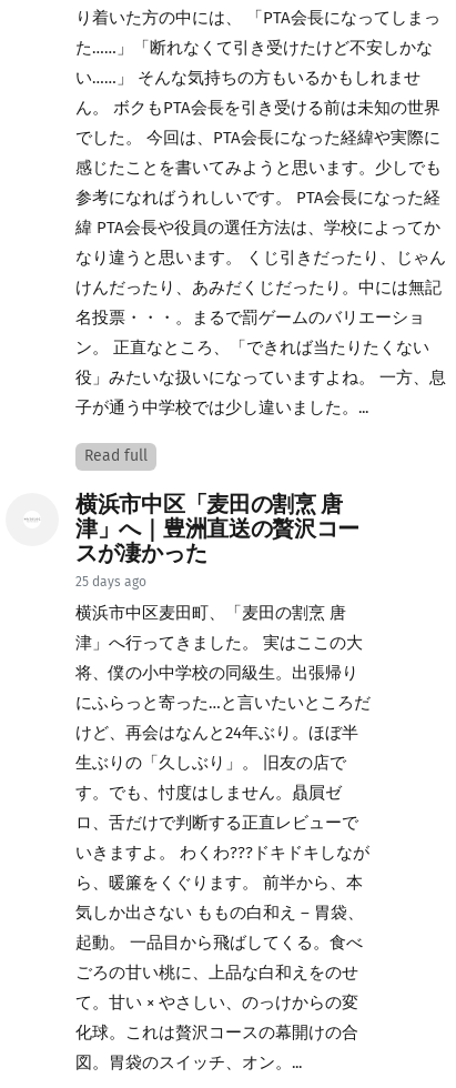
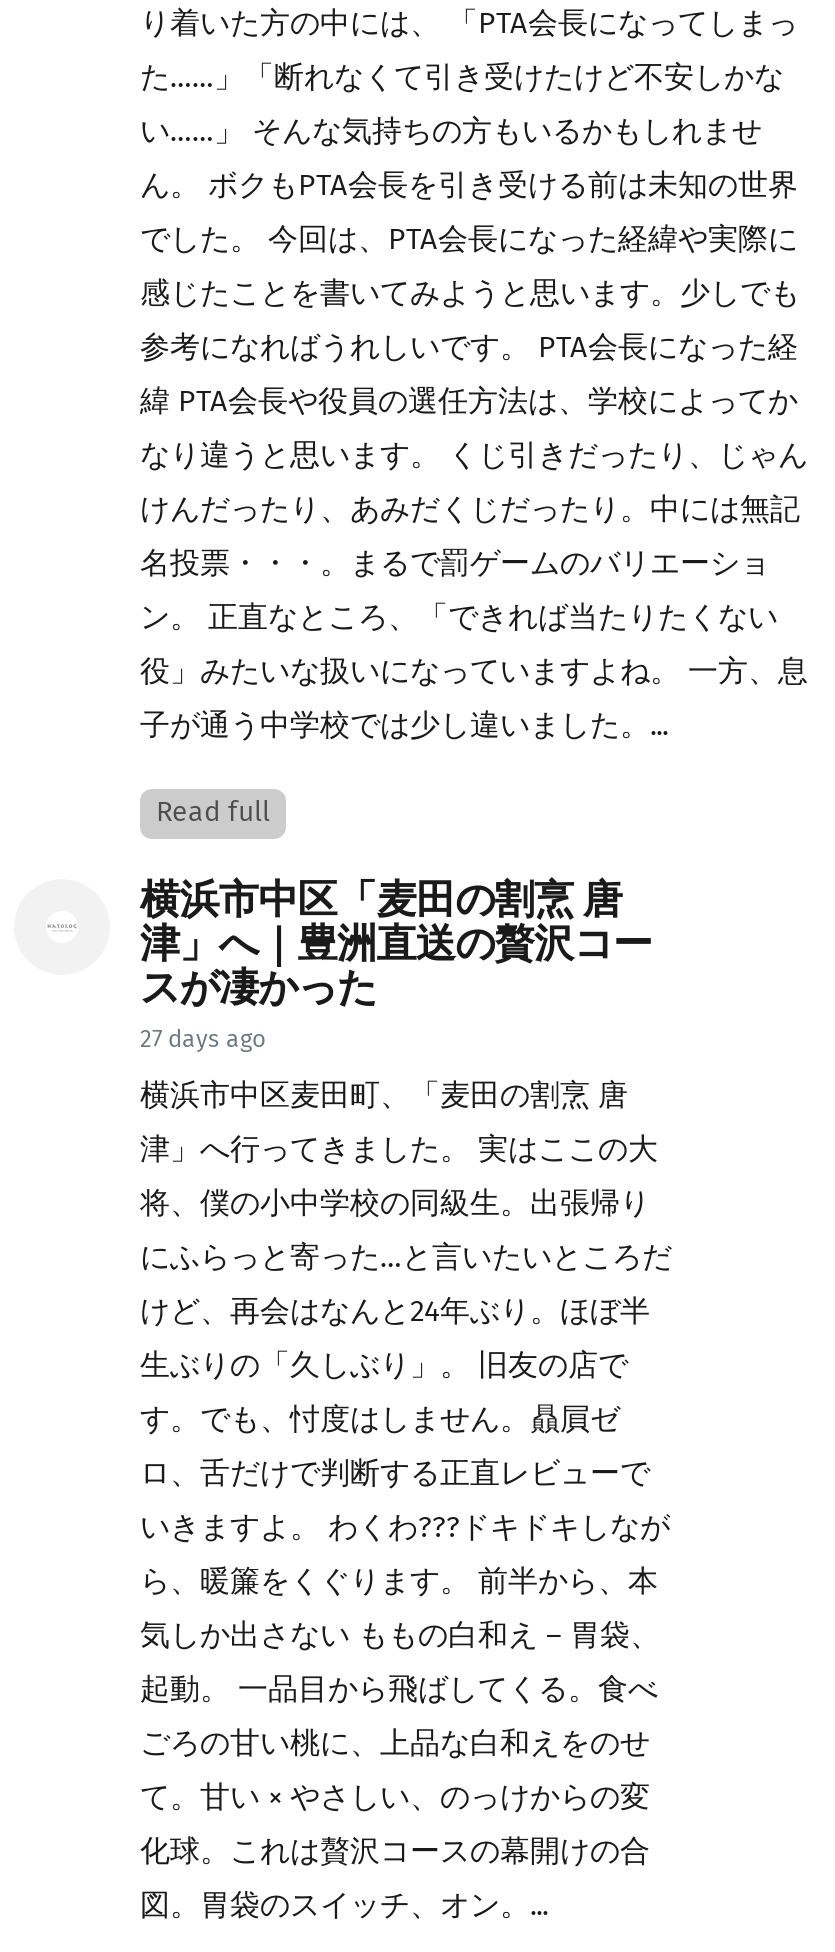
- 25 days ago
+ 27 days ago
